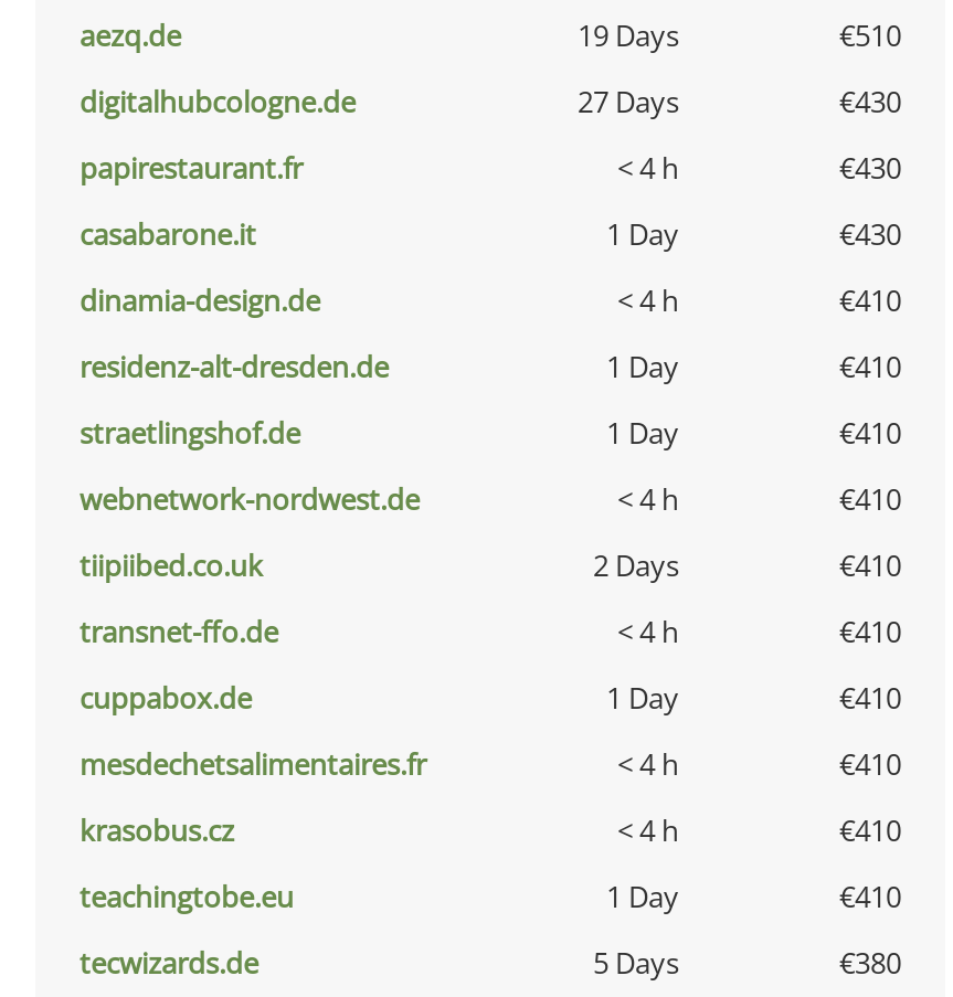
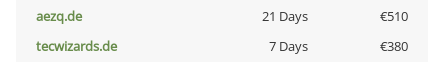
- 19 Days
+ 21 Days

- digitalhubcologne.de
- 27 Days
- €430
- papirestaurant.fr
- < 4 h
- €430
- casabarone.it
- 1 Day
- €430
- dinamia-design.de
- < 4 h
- €410
- residenz-alt-dresden.de
- 1 Day
- €410
- straetlingshof.de
- 1 Day
- €410
- webnetwork-nordwest.de
- < 4 h
- €410
- tiipiibed.co.uk
- 2 Days
- €410
- transnet-ffo.de
- < 4 h
- €410
- cuppabox.de
- 1 Day
- €410
- mesdechetsalimentaires.fr
- < 4 h
- €410
- krasobus.cz
- < 4 h
- €410
- teachingtobe.eu
- 1 Day
- €410

- 5 Days
+ 7 Days
